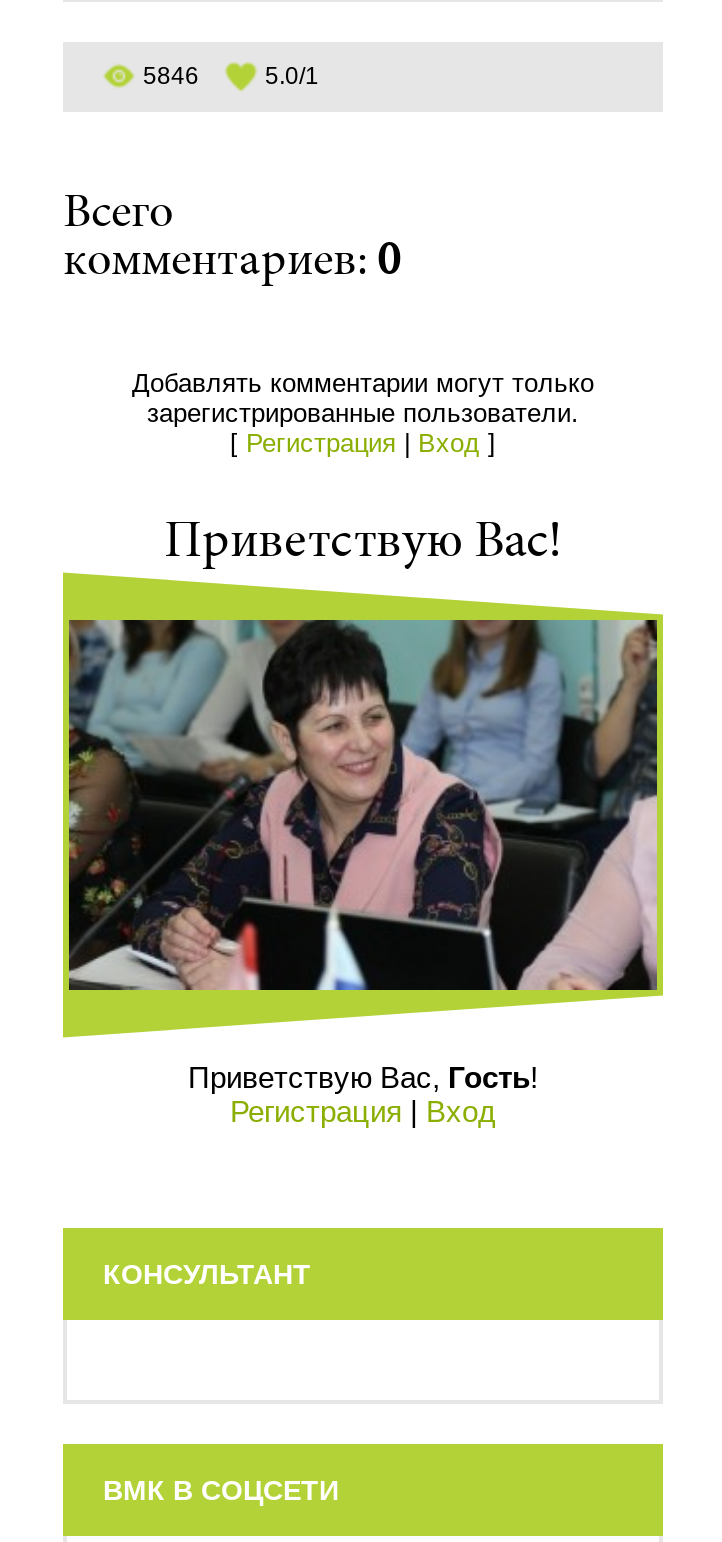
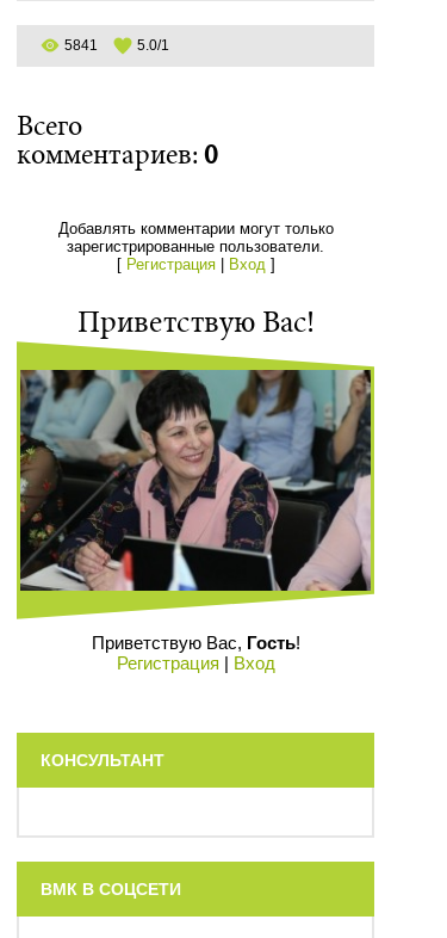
- 5846
+ 5841
